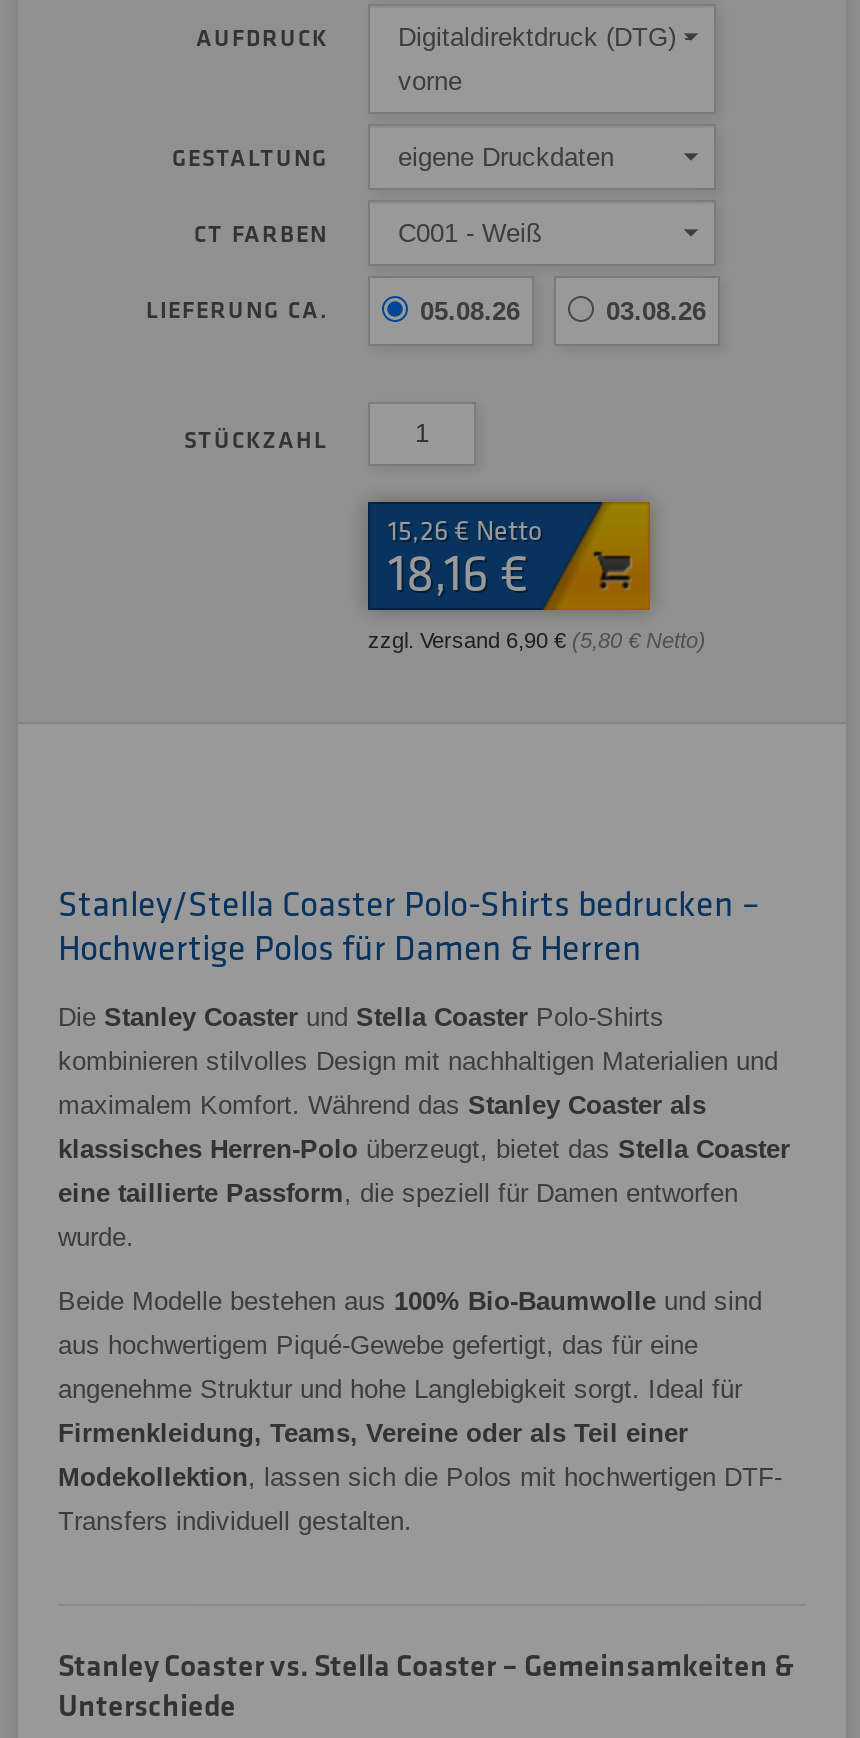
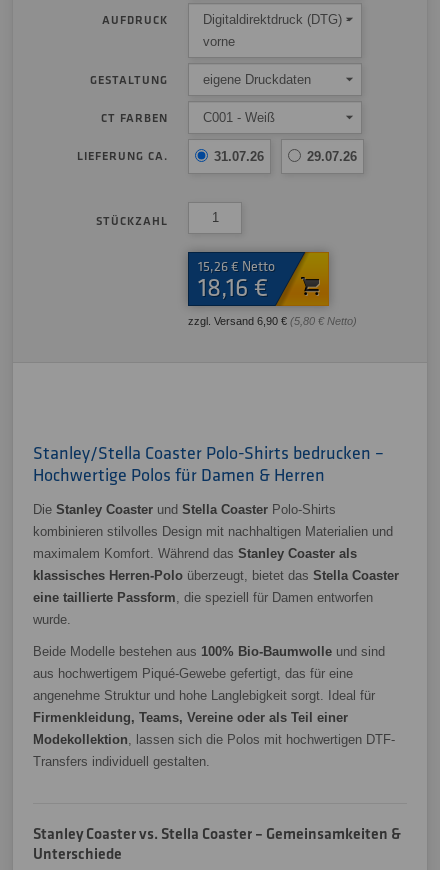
- 05.08.26
+ 31.07.26

- 03.08.26
+ 29.07.26
